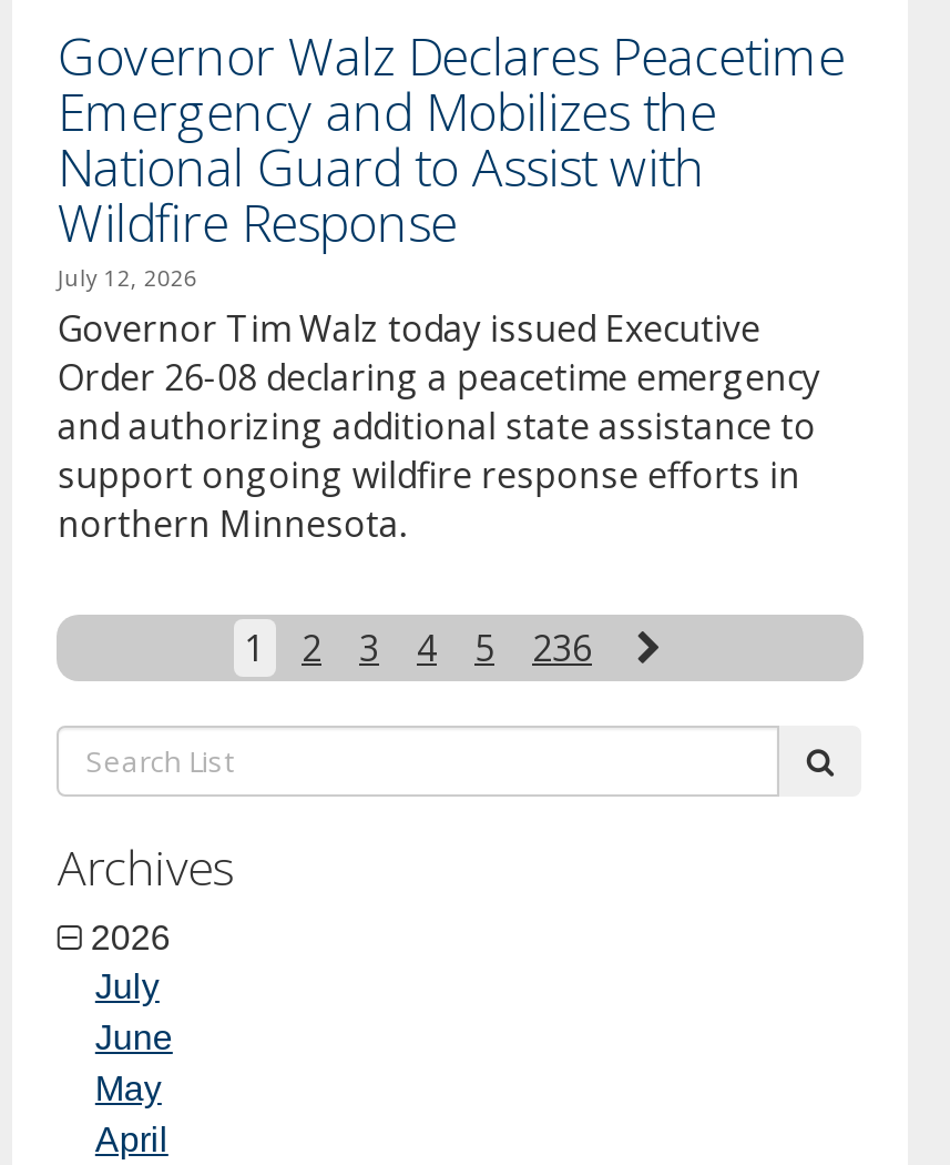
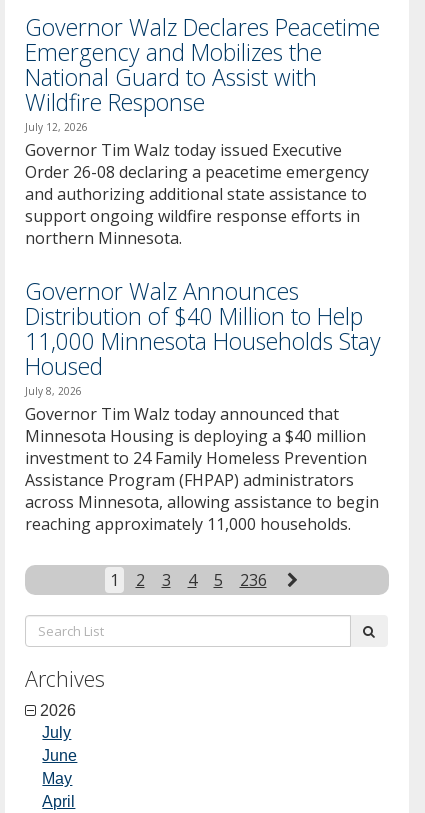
+ Governor Walz Announces
+ Distribution of $40 Million to Help
+ 11,000 Minnesota Households Stay
+ Housed
+ July 8, 2026
+ Governor Tim Walz today announced that
+ Minnesota Housing is deploying a $40 million
+ investment to 24 Family Homeless Prevention
+ Assistance Program (FHPAP) administrators
+ across Minnesota, allowing assistance to begin
+ reaching approximately 11,000 households.
